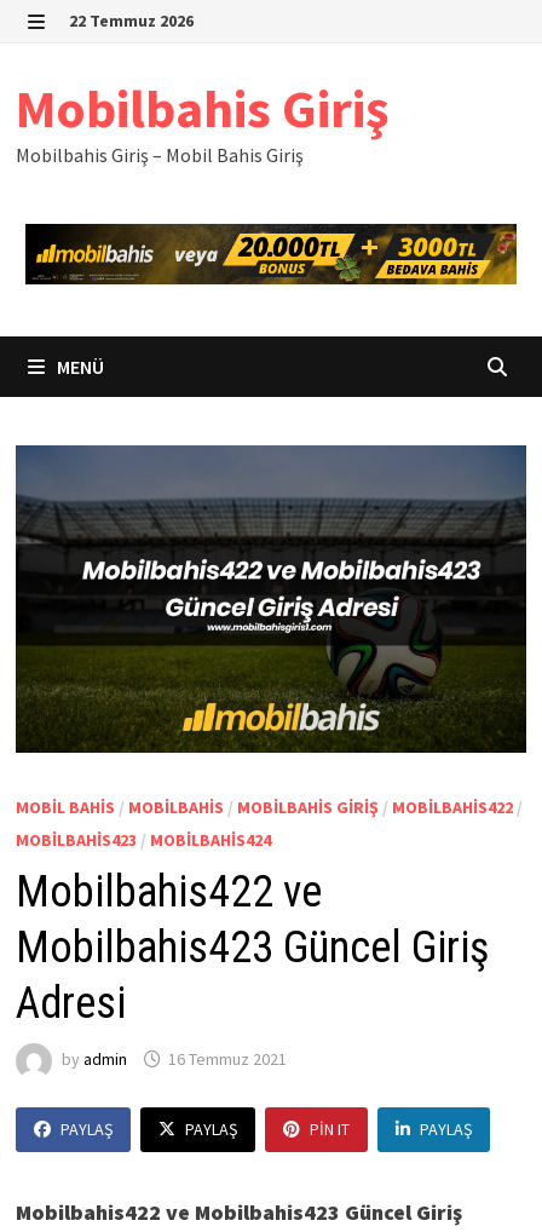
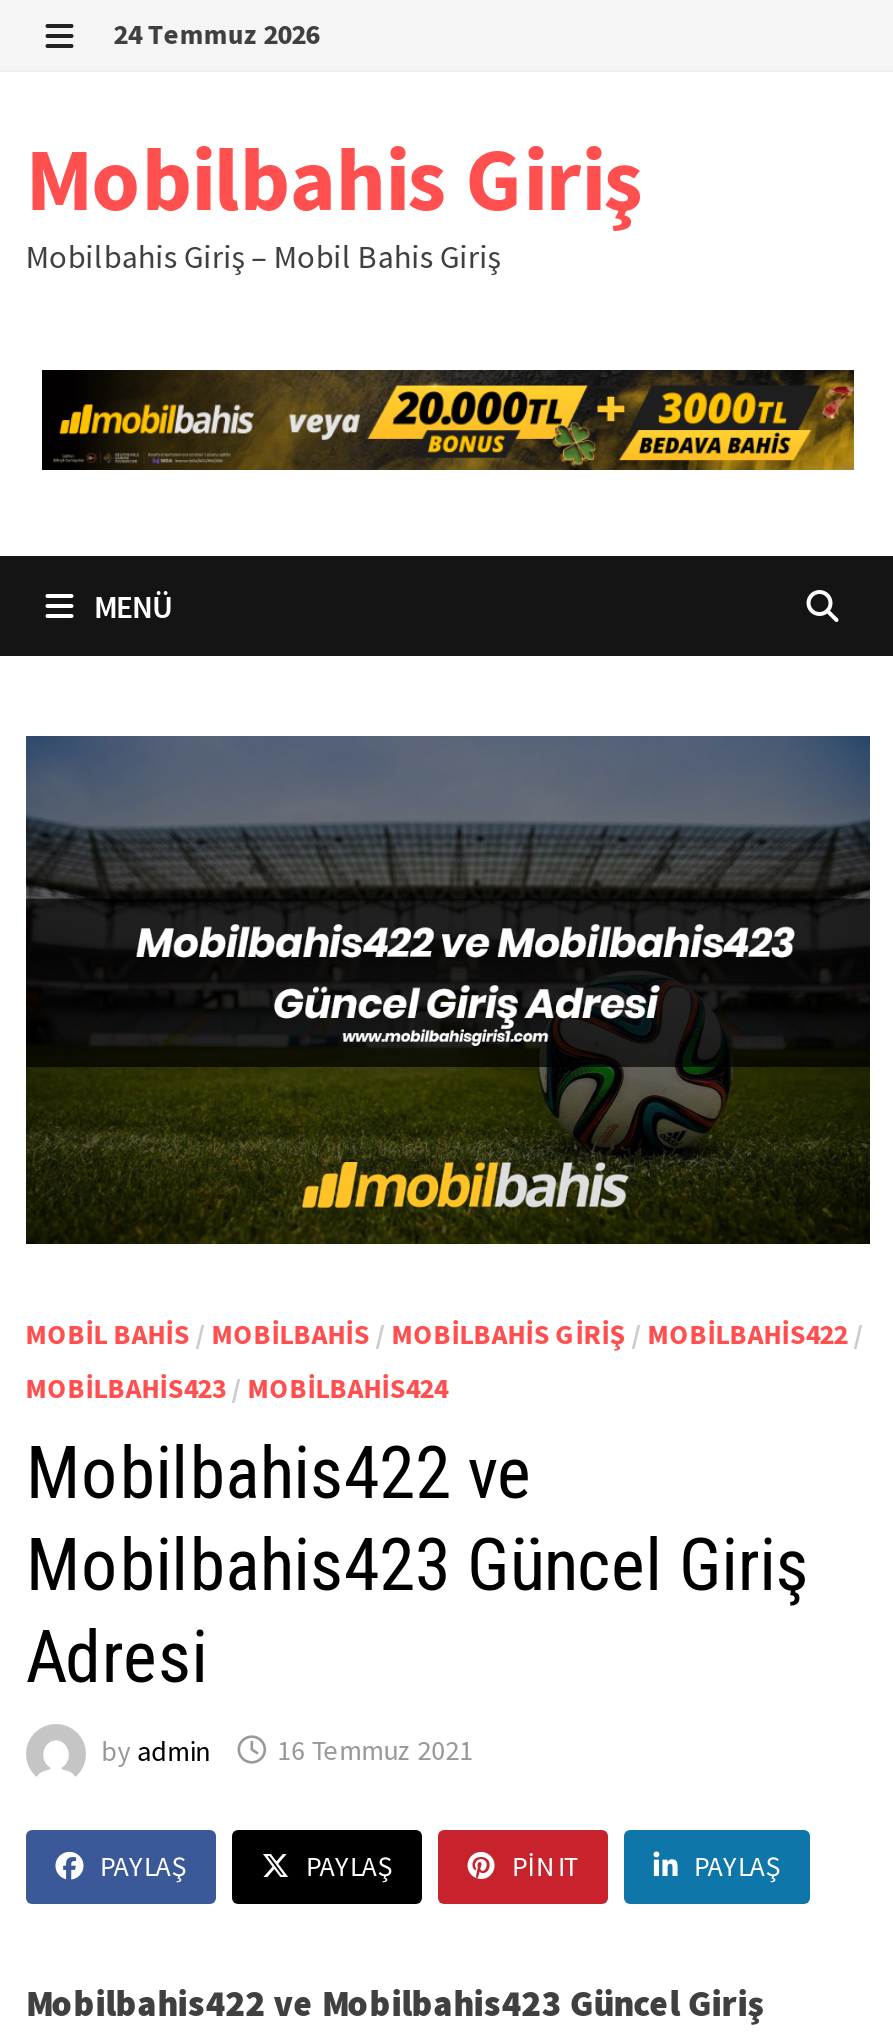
- 22 Temmuz 2026
+ 24 Temmuz 2026
